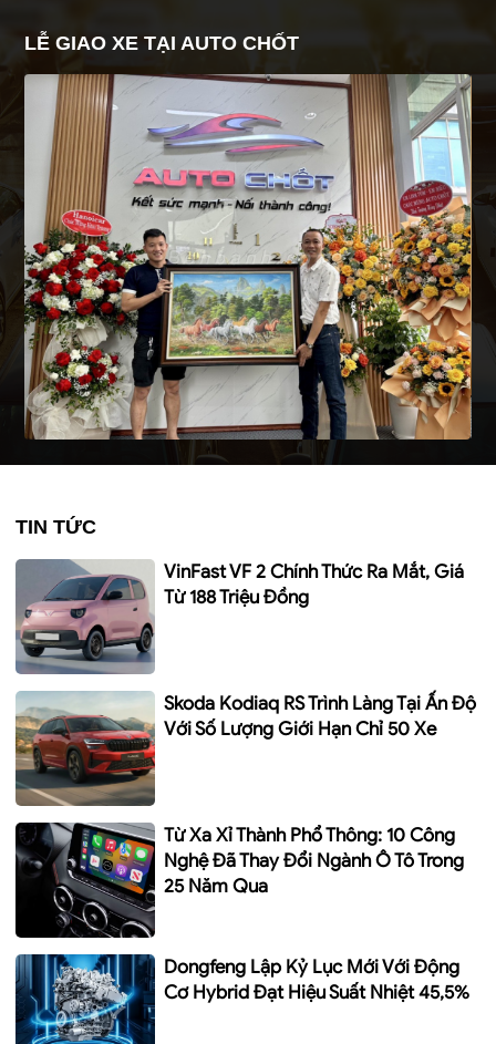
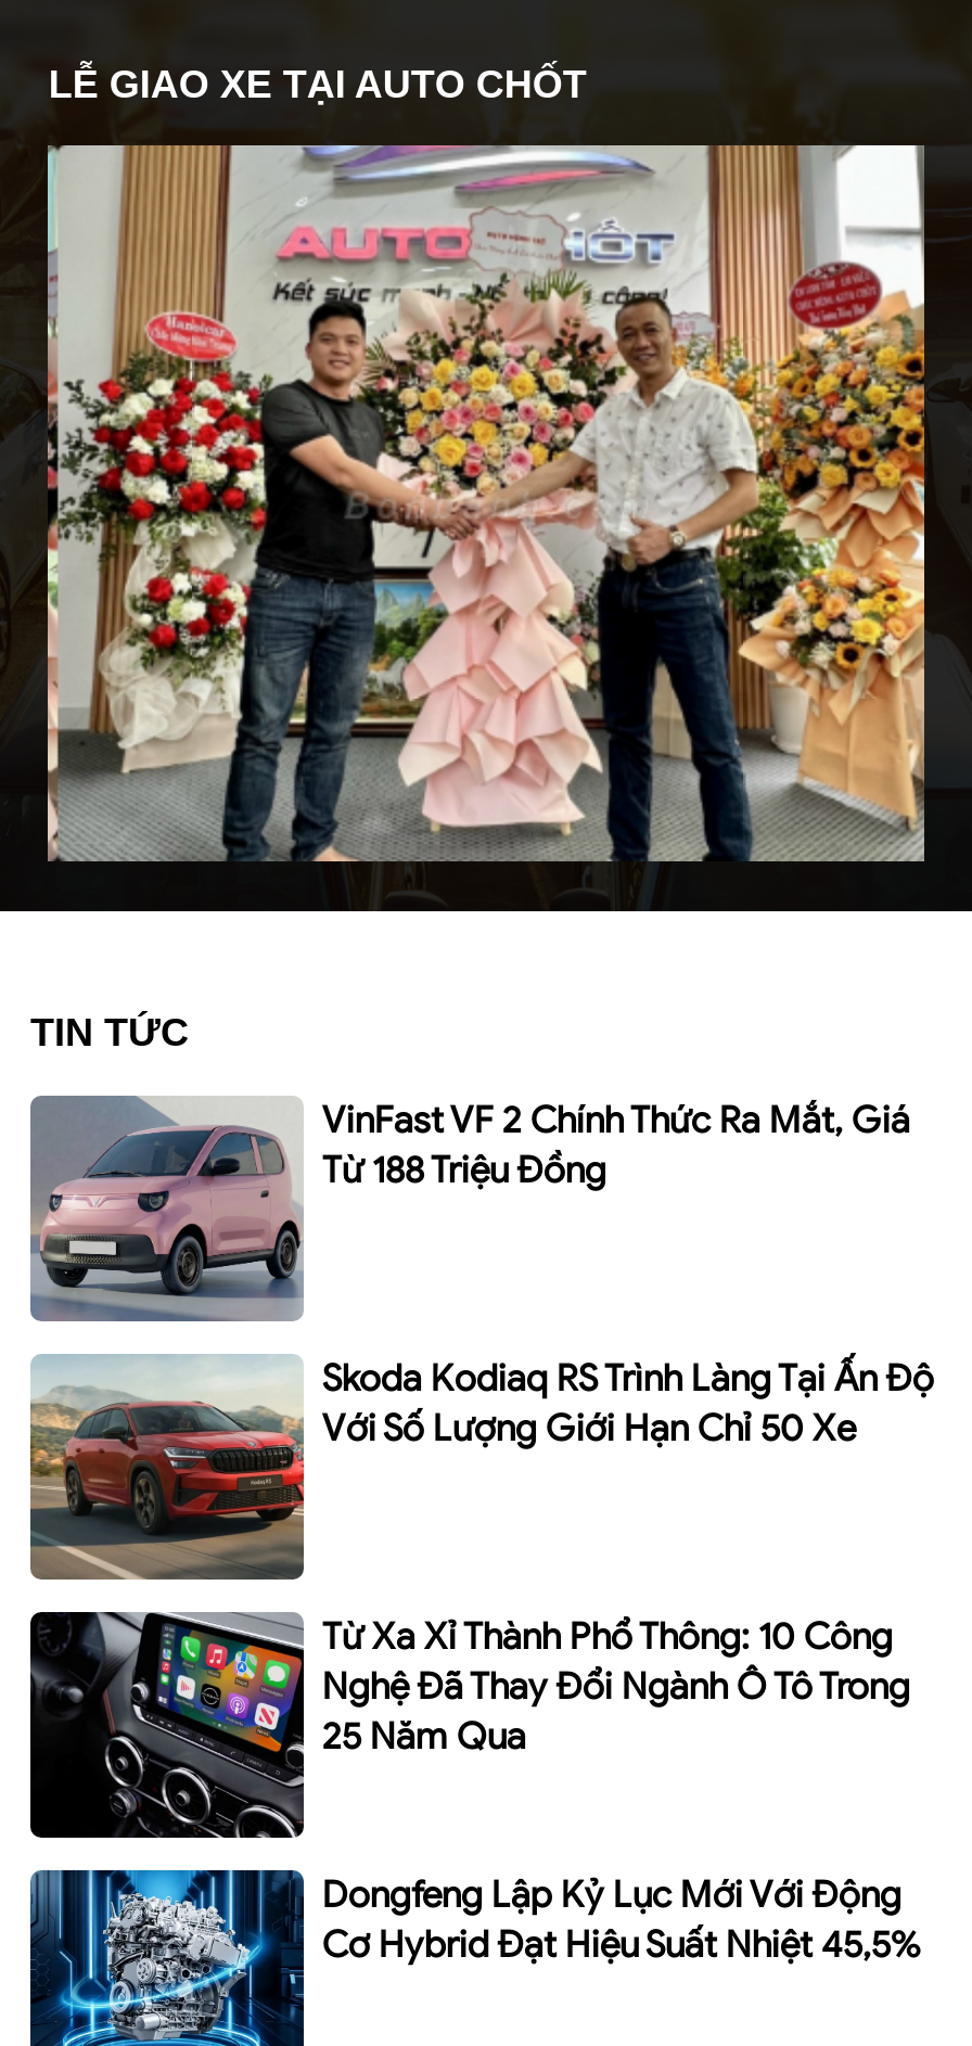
- [image]
+ [image]
